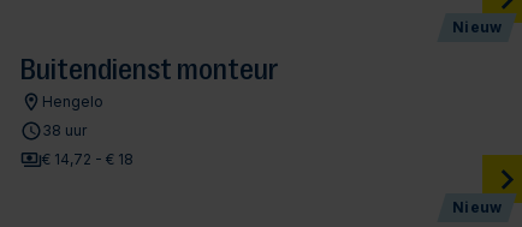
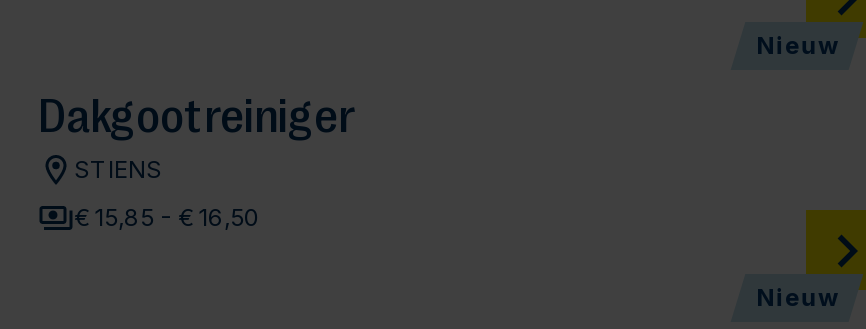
- Buitendienst monteur
- Hengelo
- 38 uur
- € 14,72 - € 18
+ Dakgootreiniger
+ STIENS
+ € 15,85 - € 16,50
